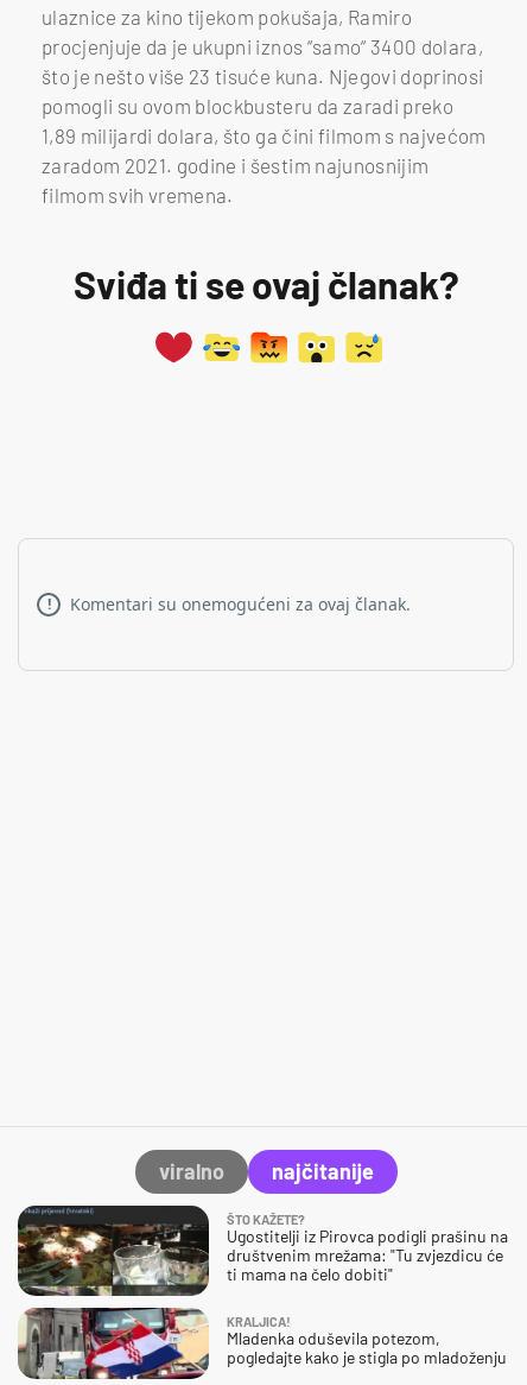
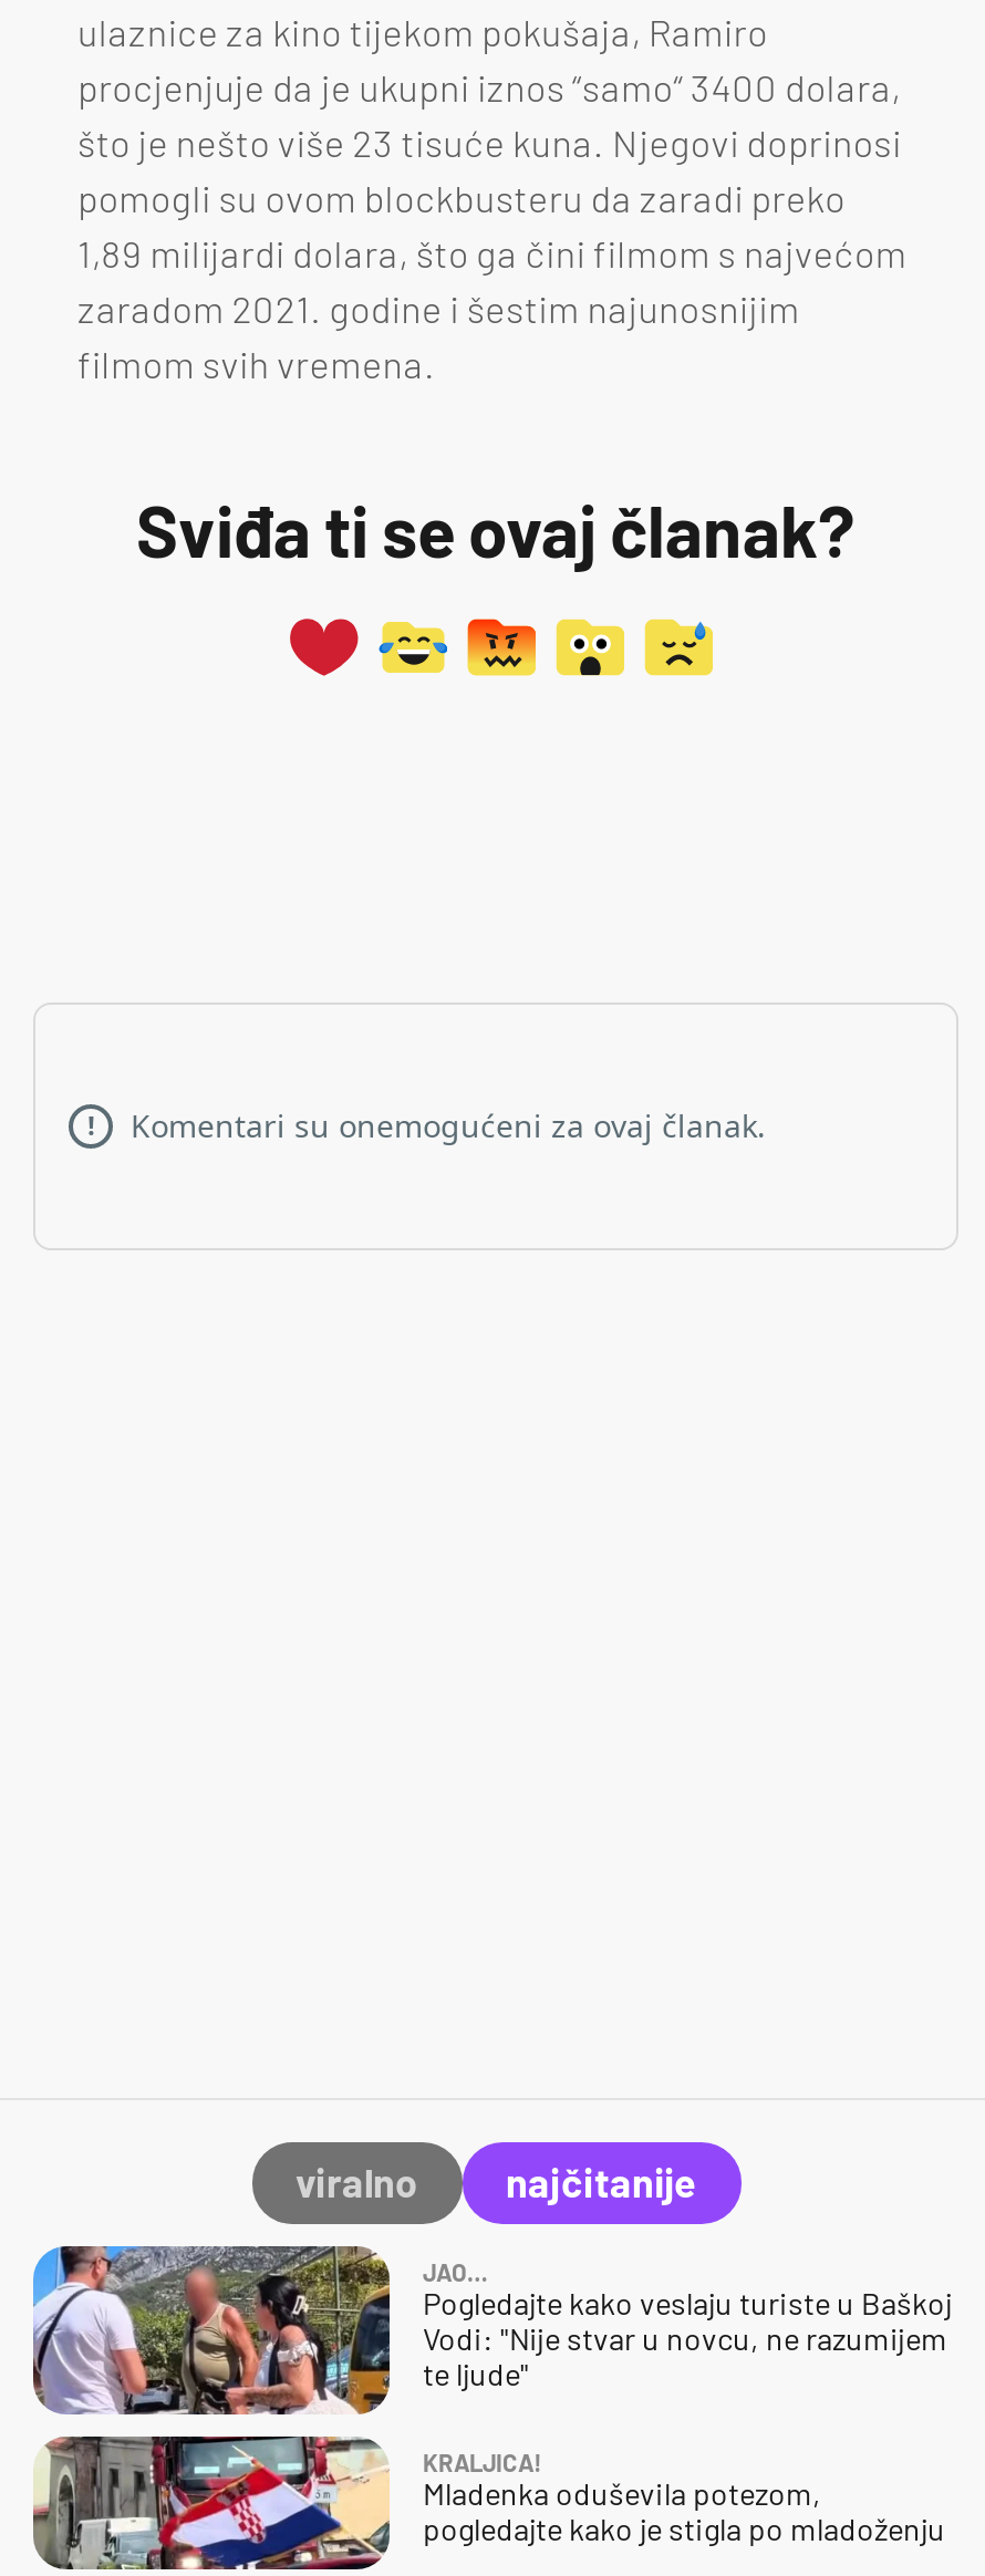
- [image]
- ŠTO KAŽETE?
- Ugostitelji iz Pirovca podigli prašinu na
- društvenim mrežama: "Tu zvjezdicu će
- ti mama na čelo dobiti"
+ [image]
+ JAO…
+ Pogledajte kako veslaju turiste u Baškoj
+ Vodi: "Nije stvar u novcu, ne razumijem
+ te ljude"
